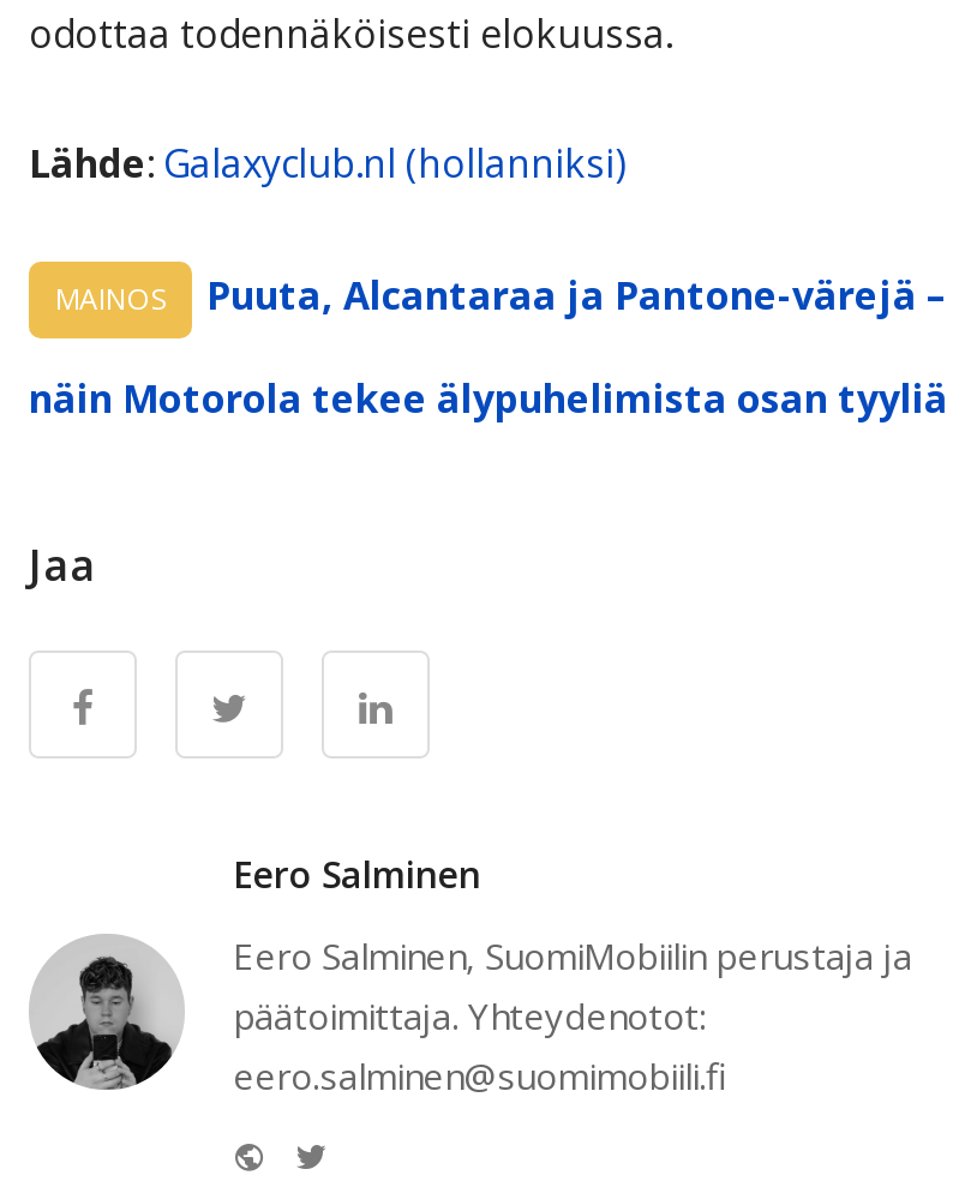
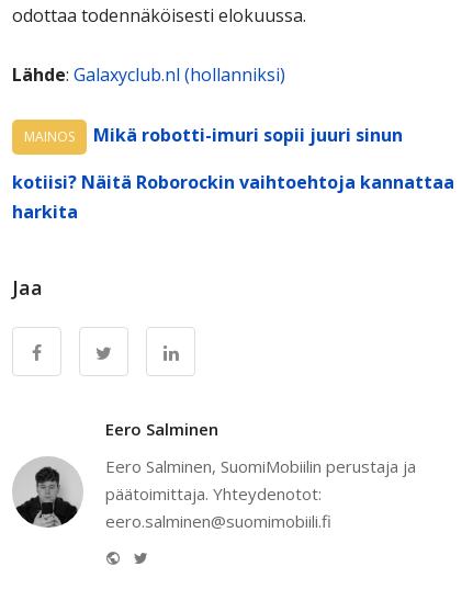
- Puuta, Alcantaraa ja Pantone-värejä –
+ Mikä robotti-imuri sopii juuri sinun

- näin Motorola tekee älypuhelimista osan tyyliä
+ kotiisi? Näitä Roborockin vaihtoehtoja kannattaa
+ harkita
